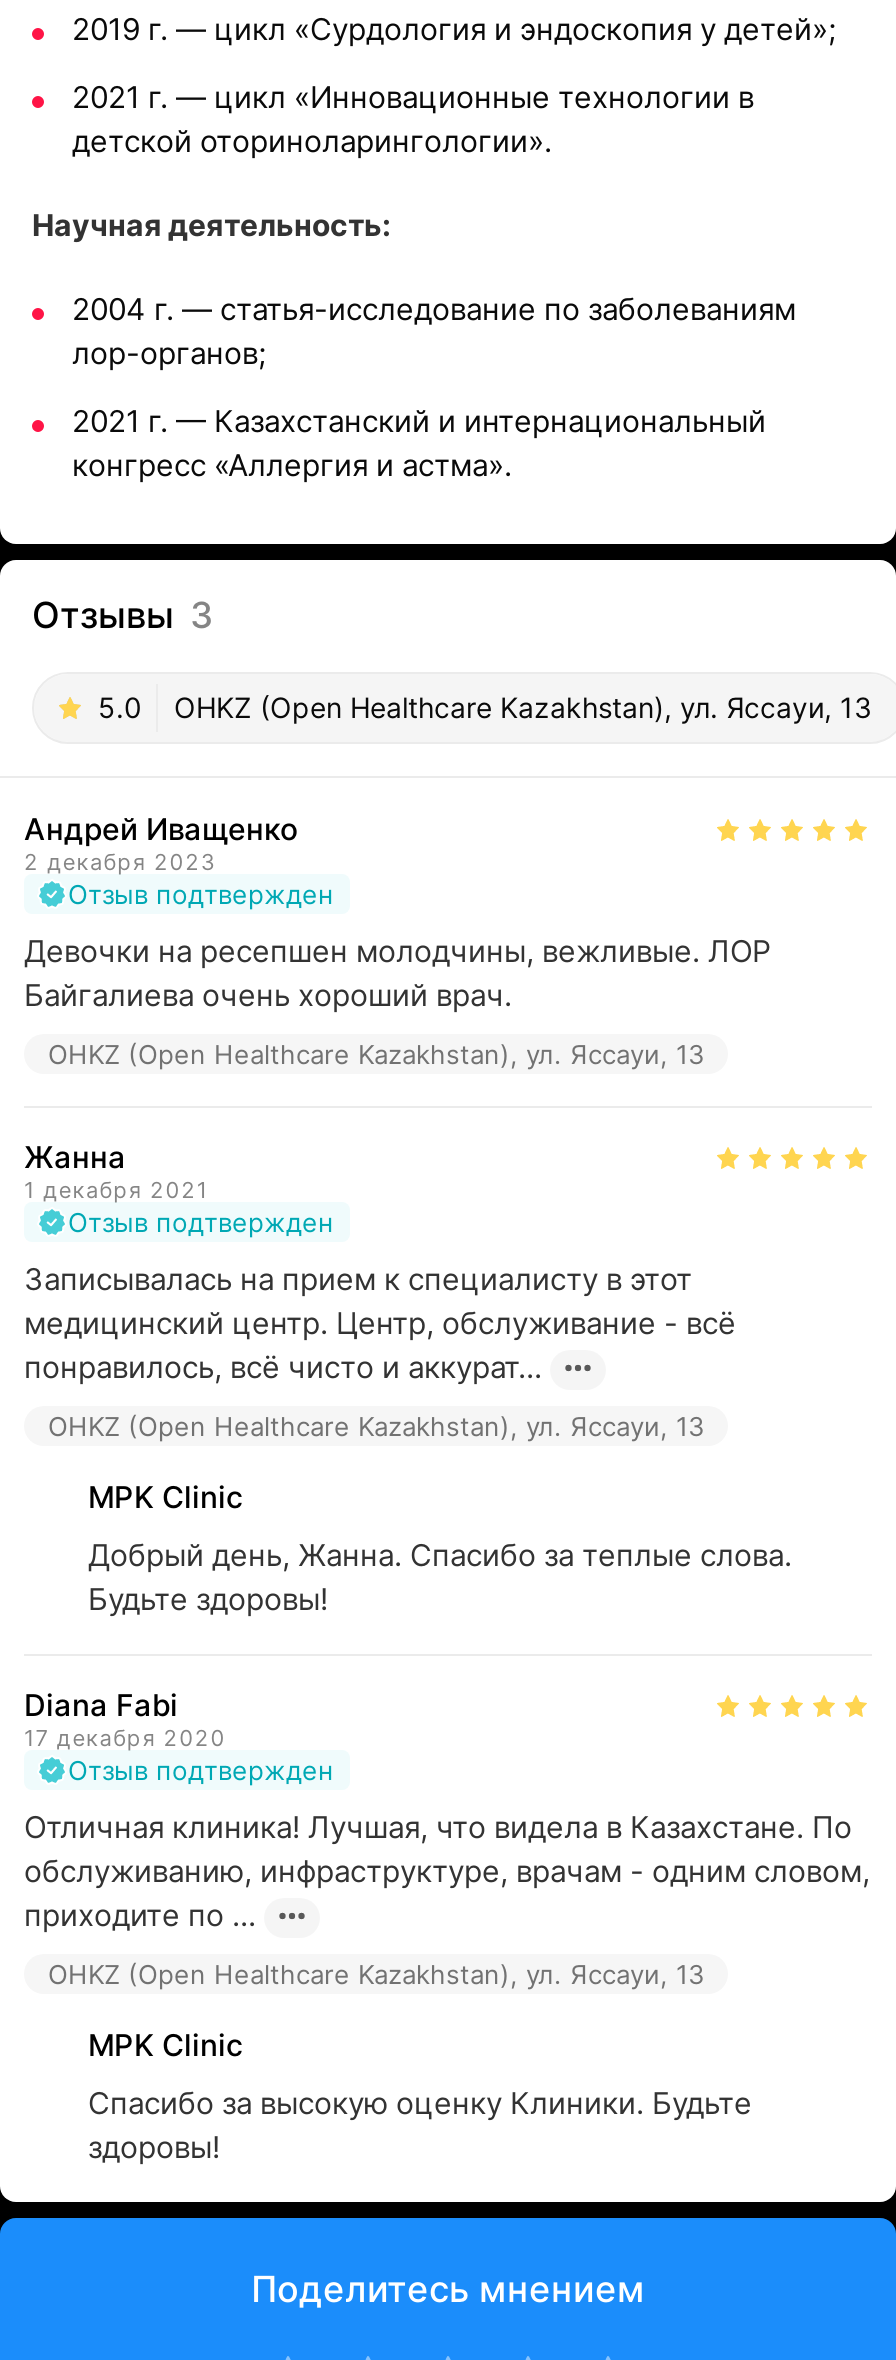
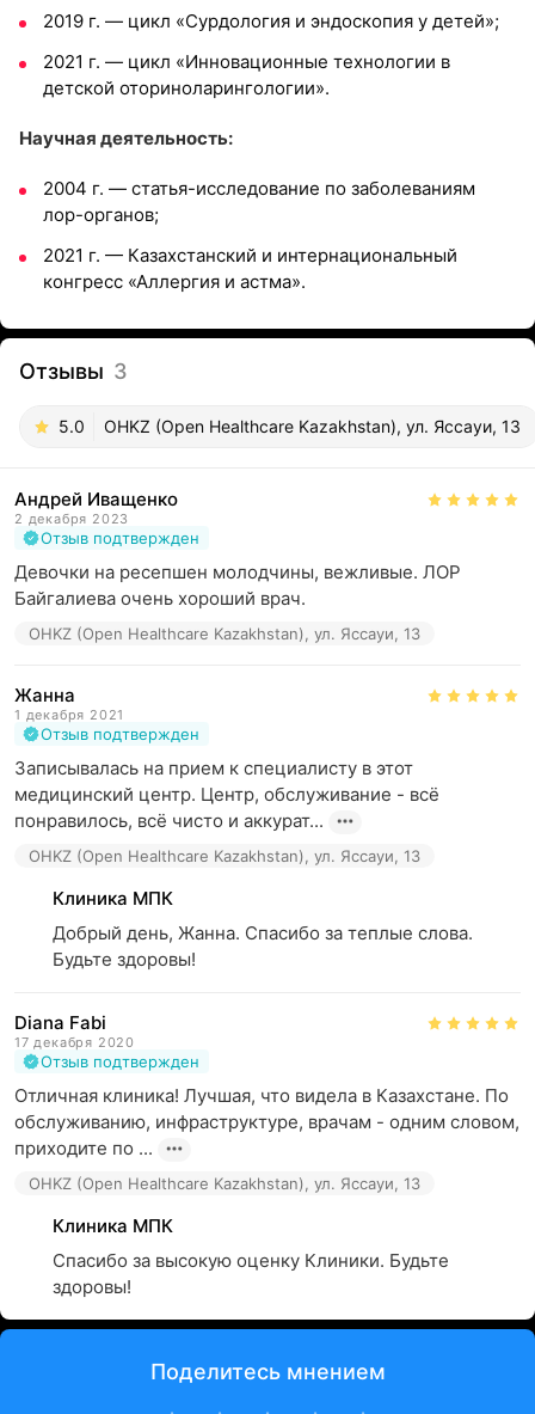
- MPK Clinic
+ Клиника МПК

- MPK Clinic
+ Клиника МПК
